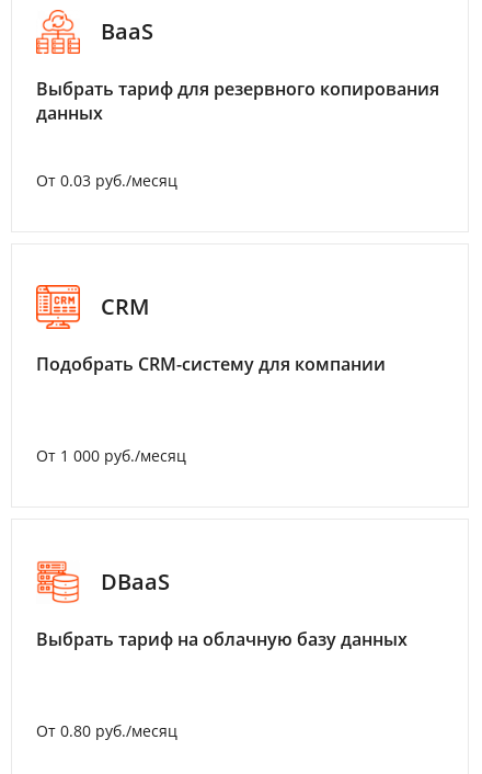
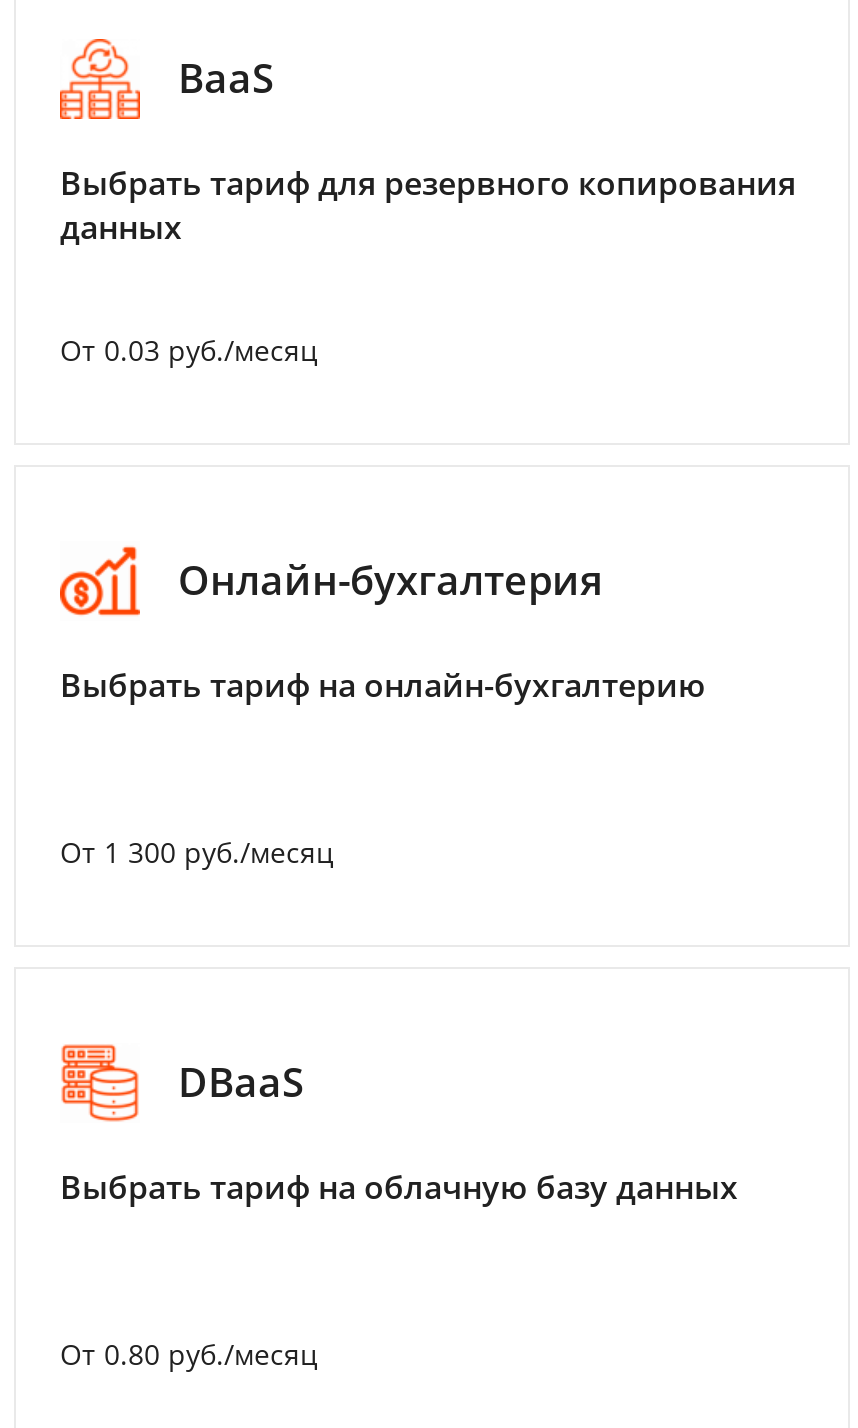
- [image]
- CRM
+ [image]
+ Онлайн-бухгалтерия

- Подобрать CRM-систему для компании
+ Выбрать тариф на онлайн-бухгалтерию

- От 1 000 руб./месяц
+ От 1 300 руб./месяц
